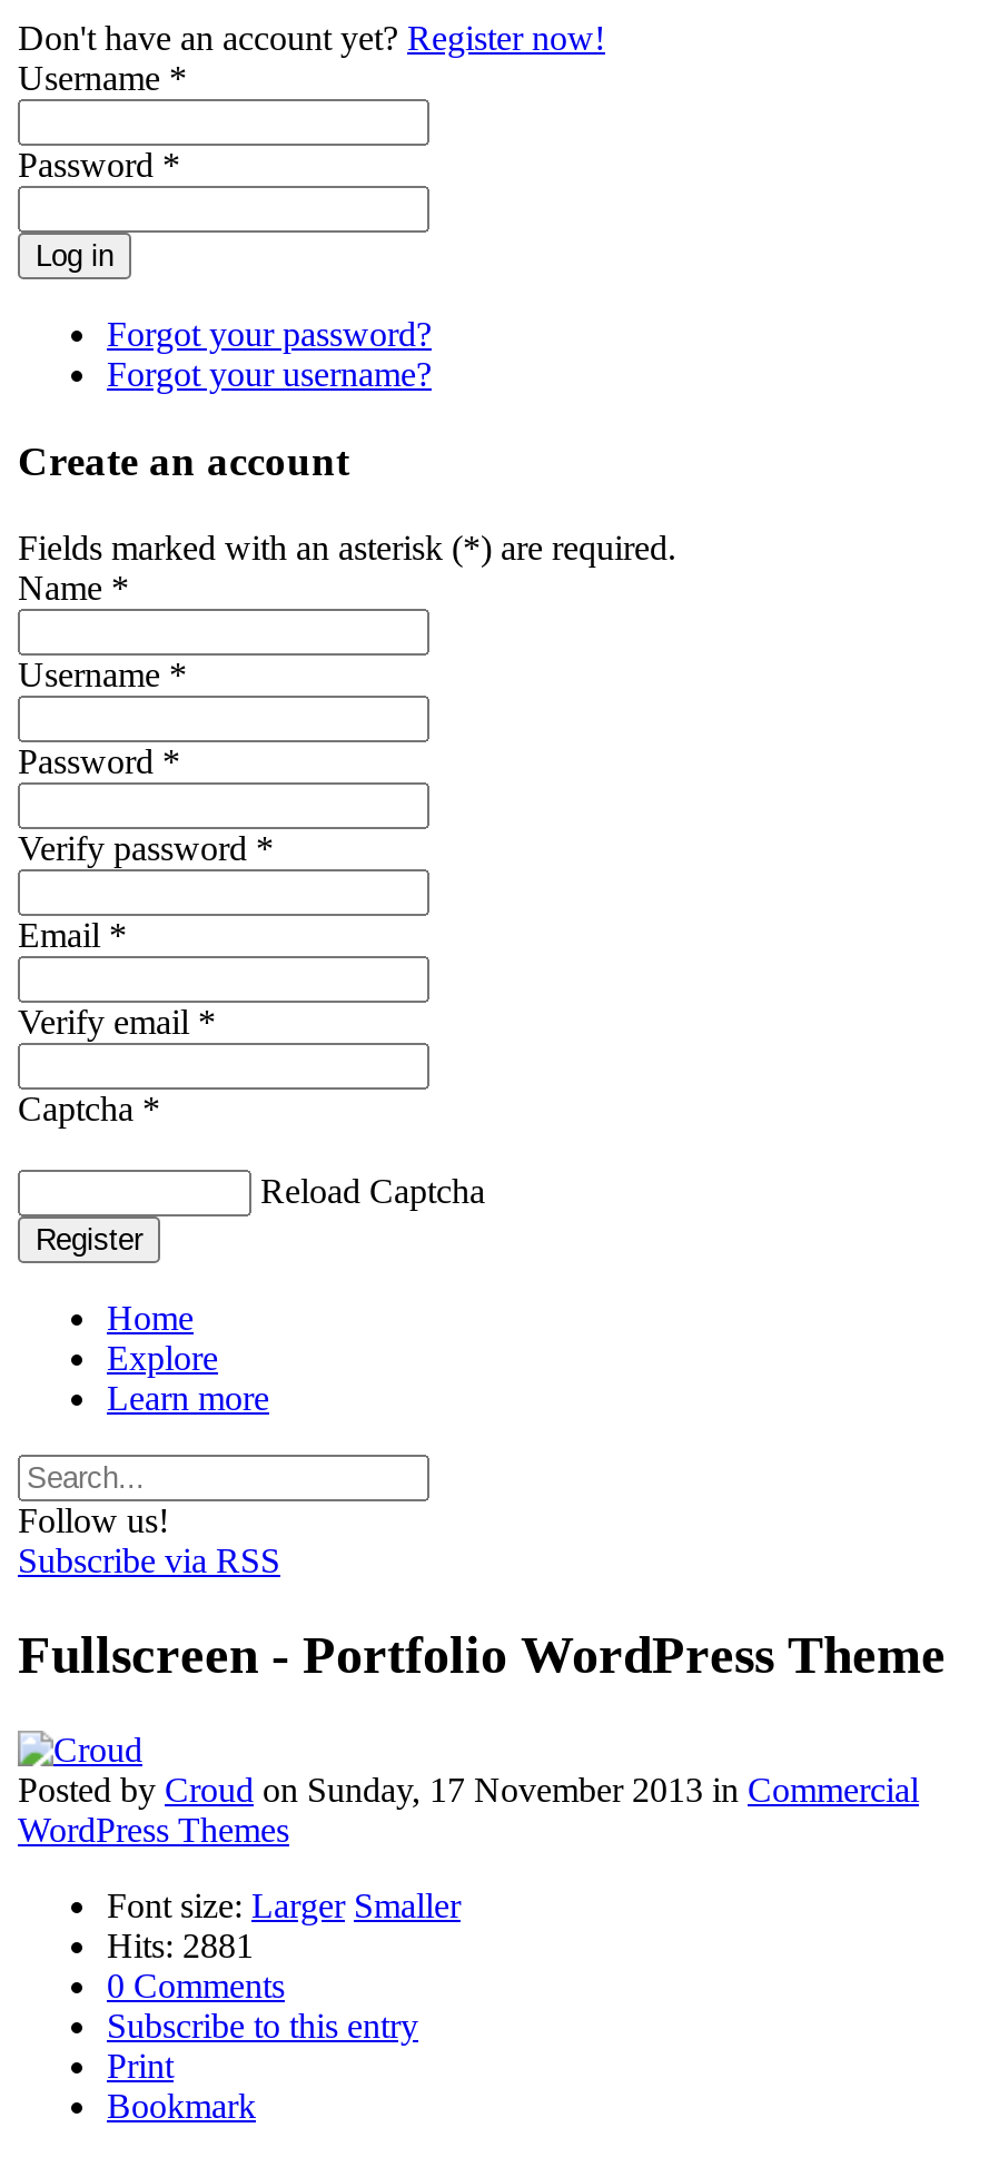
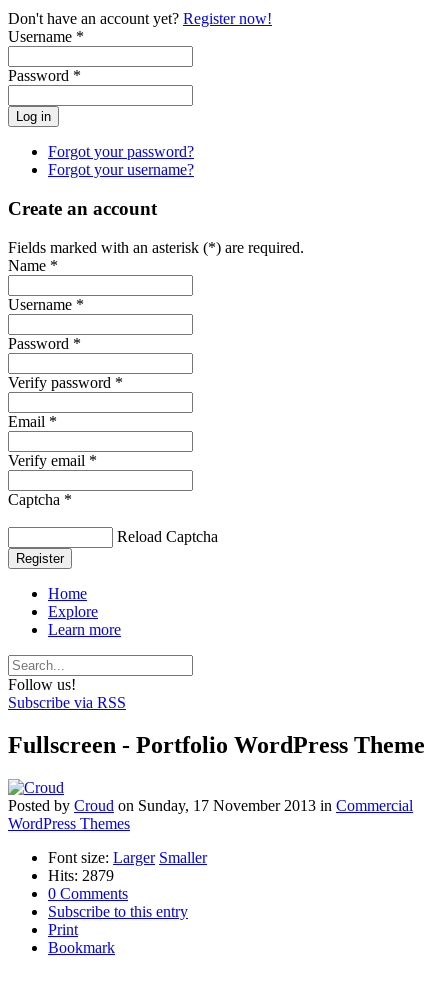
- Hits: 2881
+ Hits: 2879
